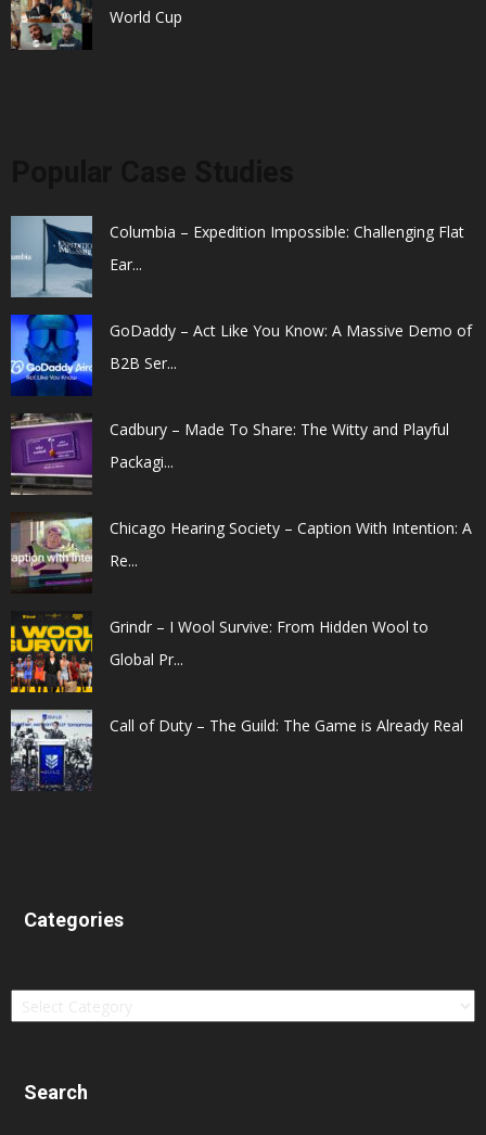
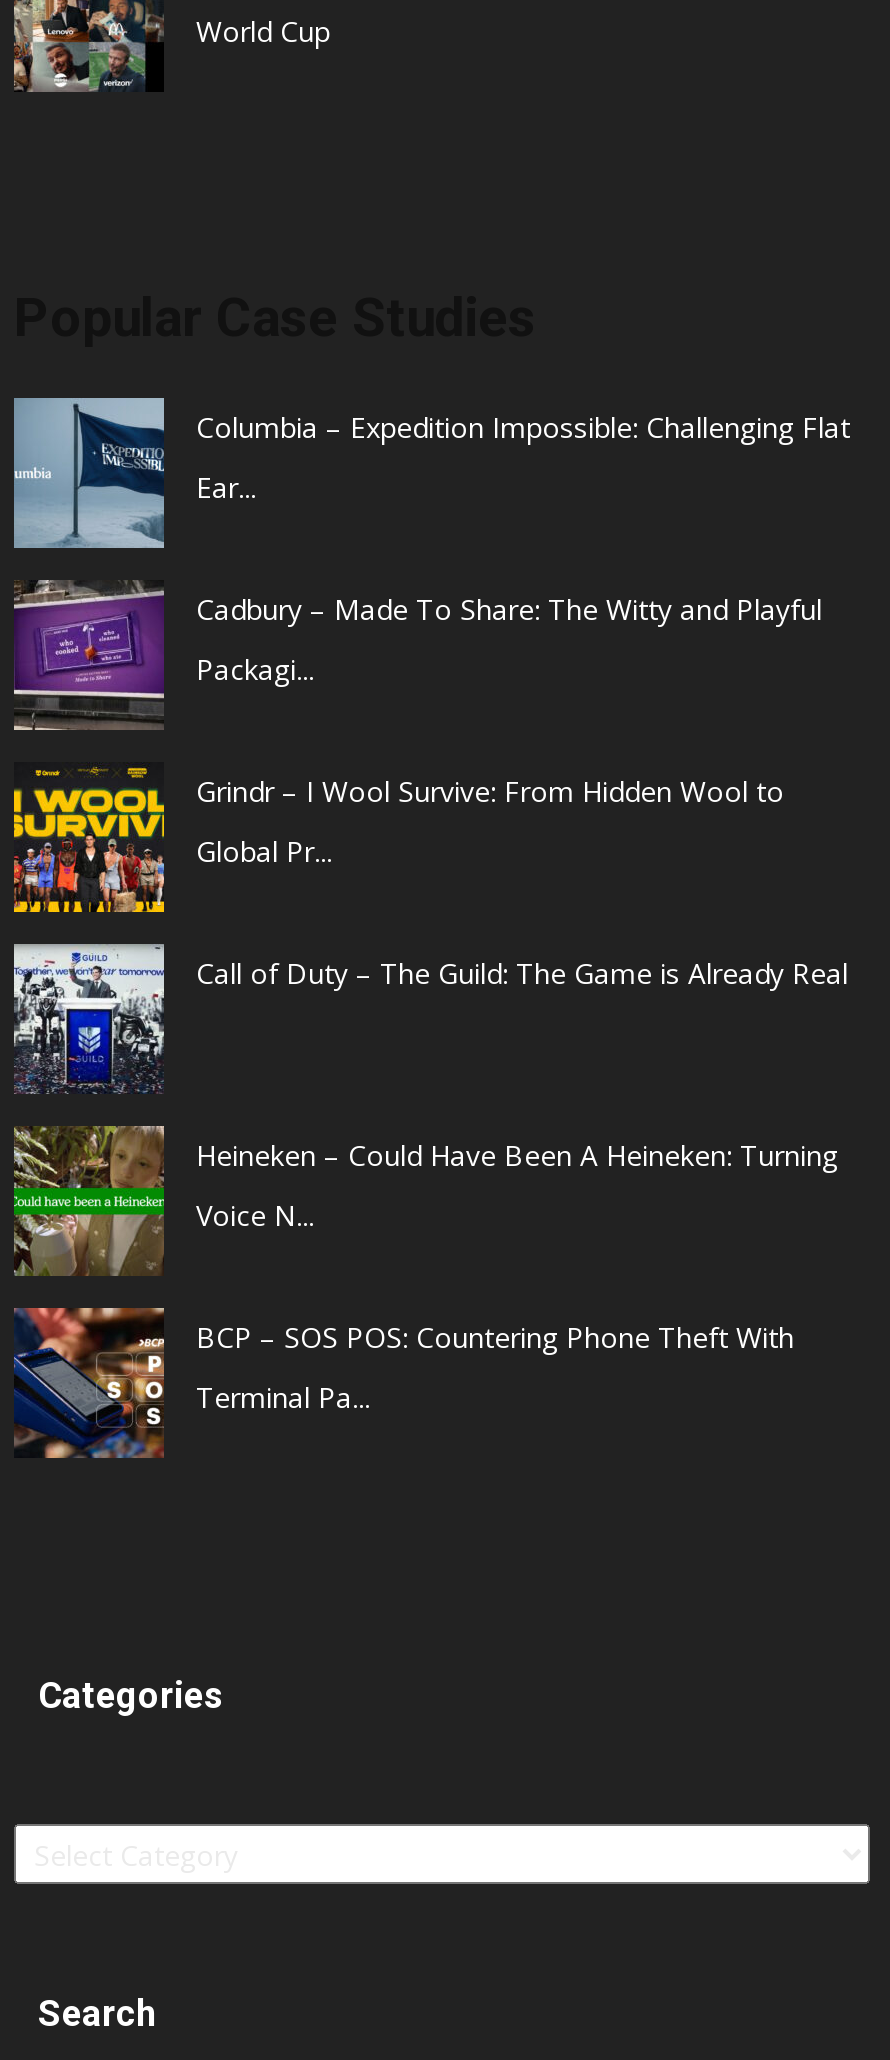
- [image]
- GoDaddy – Act Like You Know: A Massive Demo of
- B2B Ser...

moved up: [image] | Cadbury – Made To Share: The Witty and Playful | Packagi...

- [image]
- Chicago Hearing Society – Caption With Intention: A
- Re...

moved up: [image] | Grindr – I Wool Survive: From Hidden Wool to | Global Pr... | Call of Duty – The Guild: The Game is Already Real

moved up: [image]

+ [image]
+ Heineken – Could Have Been A Heineken: Turning
+ Voice N...
+ BCP – SOS POS: Countering Phone Theft With
+ Terminal Pa...

+ [image]
